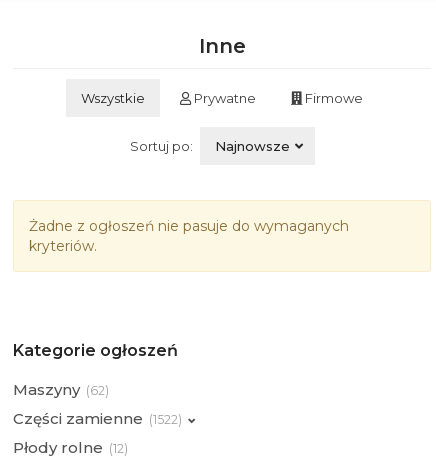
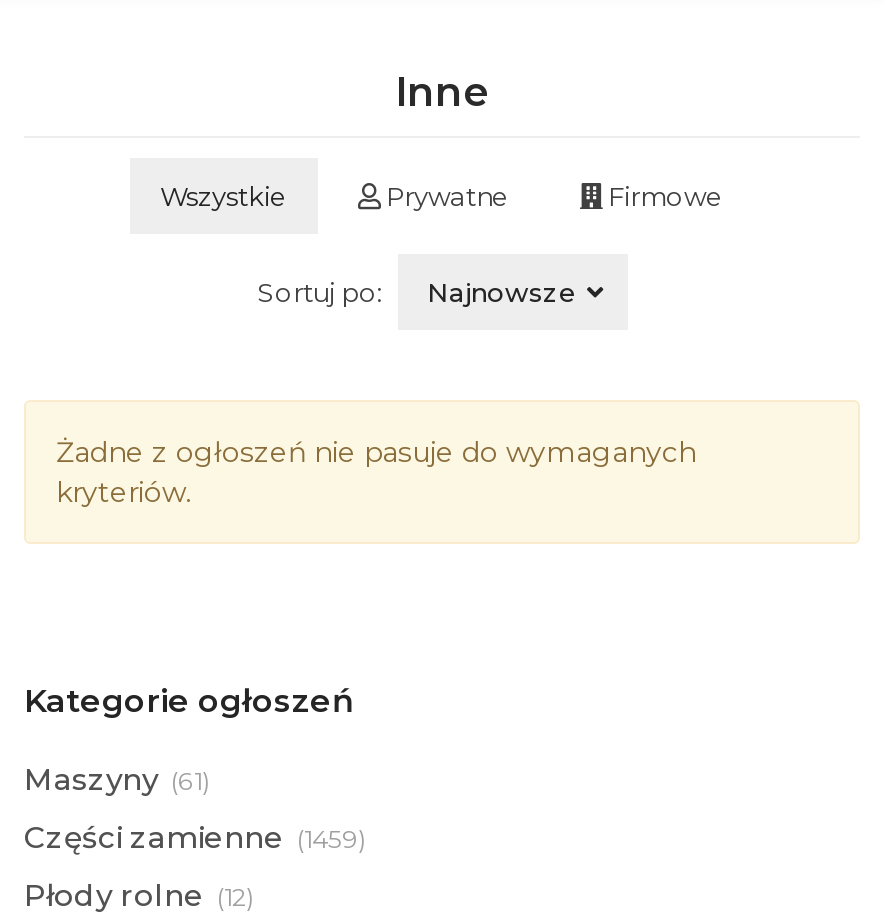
- Maszyny (62)
+ Maszyny (61)

- Części zamienne (1522)
+ Części zamienne (1459)
